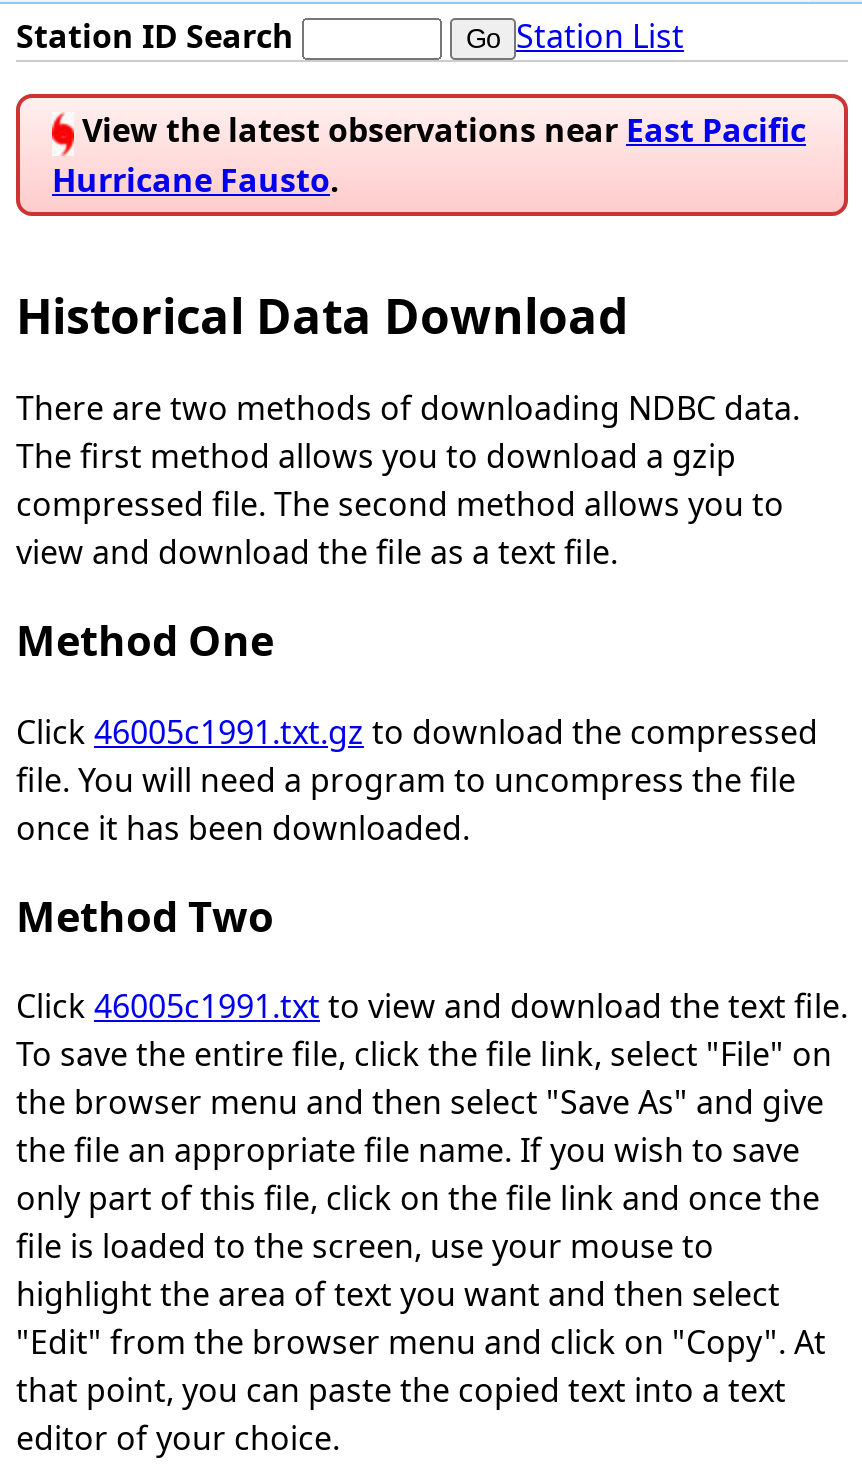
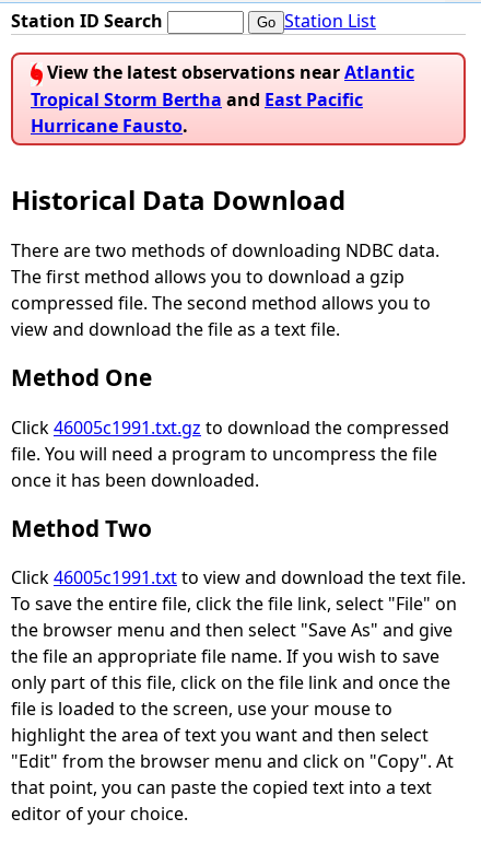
- View the latest observations near East Pacific
+ View the latest observations near Atlantic
+ Tropical Storm Bertha and East Pacific
